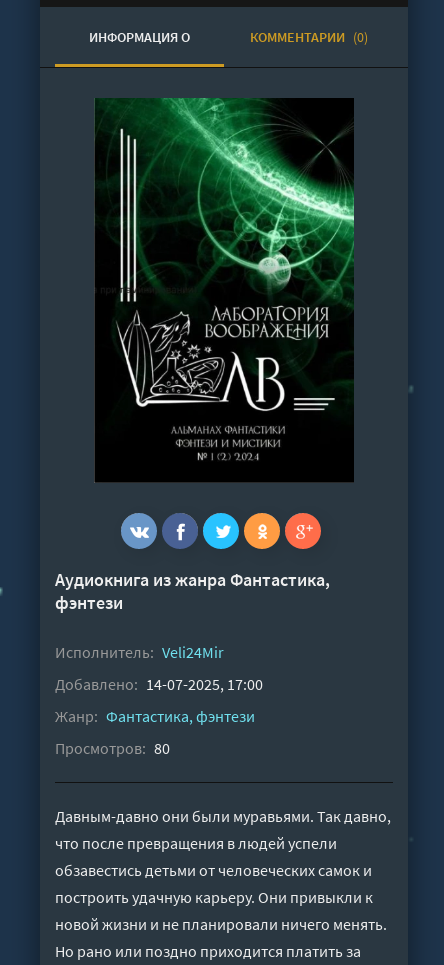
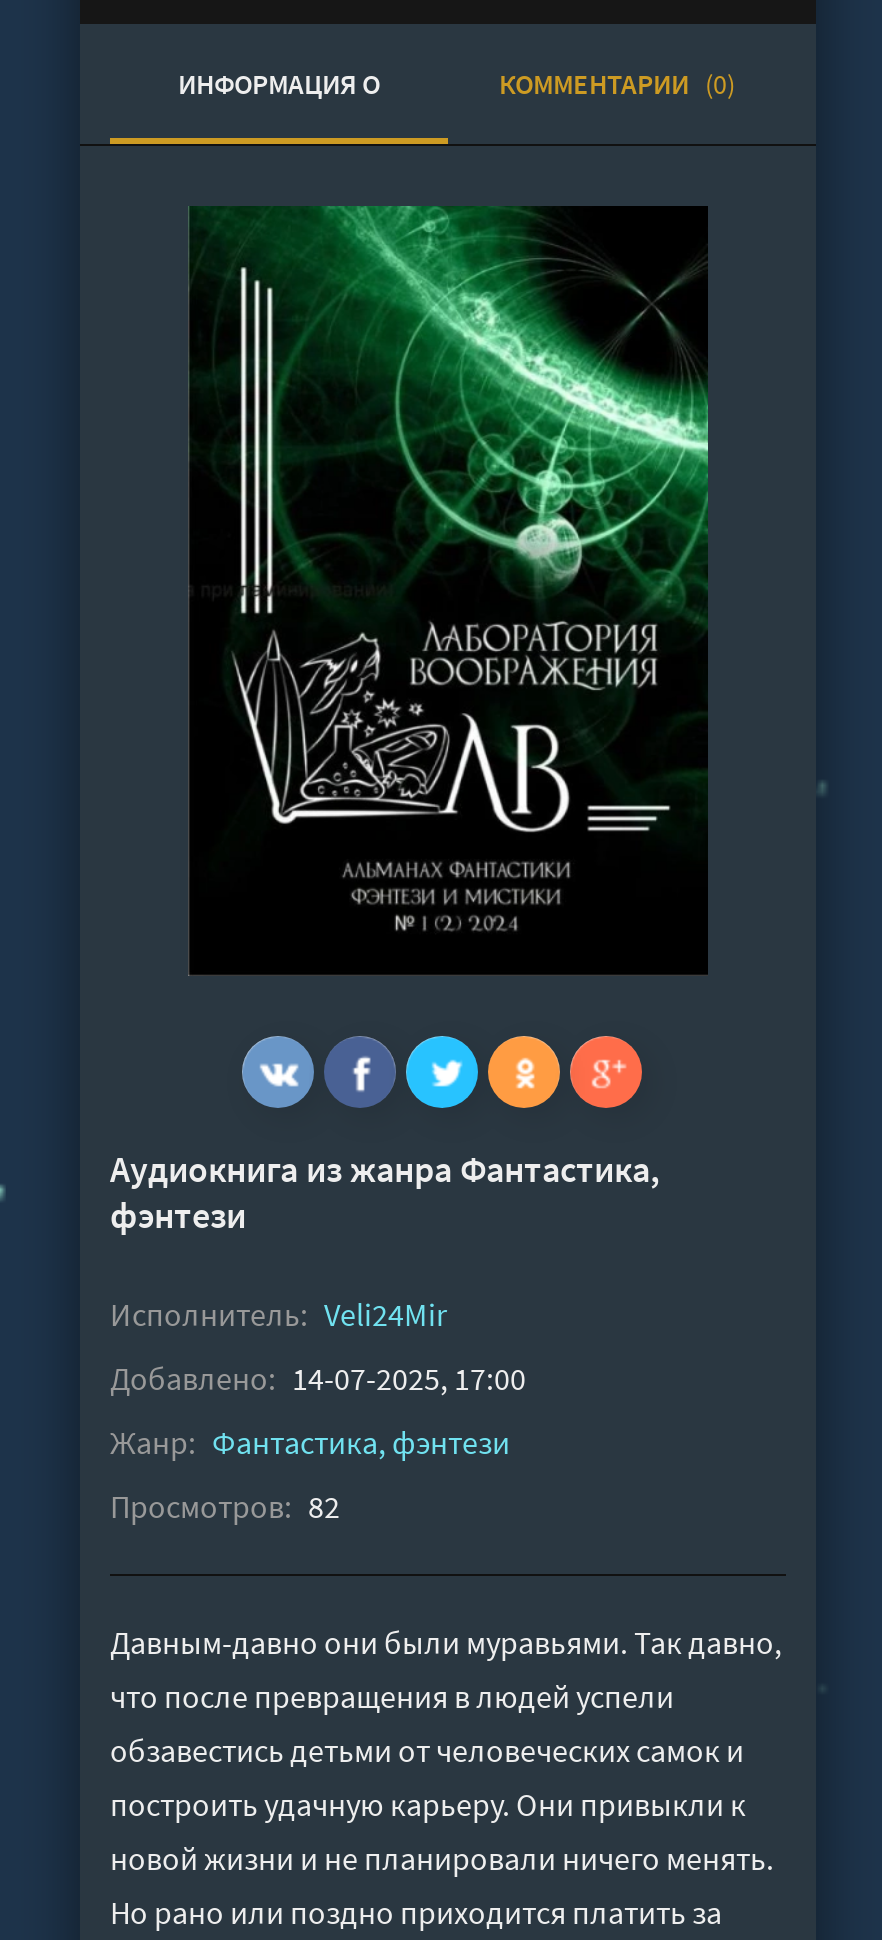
- Просмотров: 80
+ Просмотров: 82
